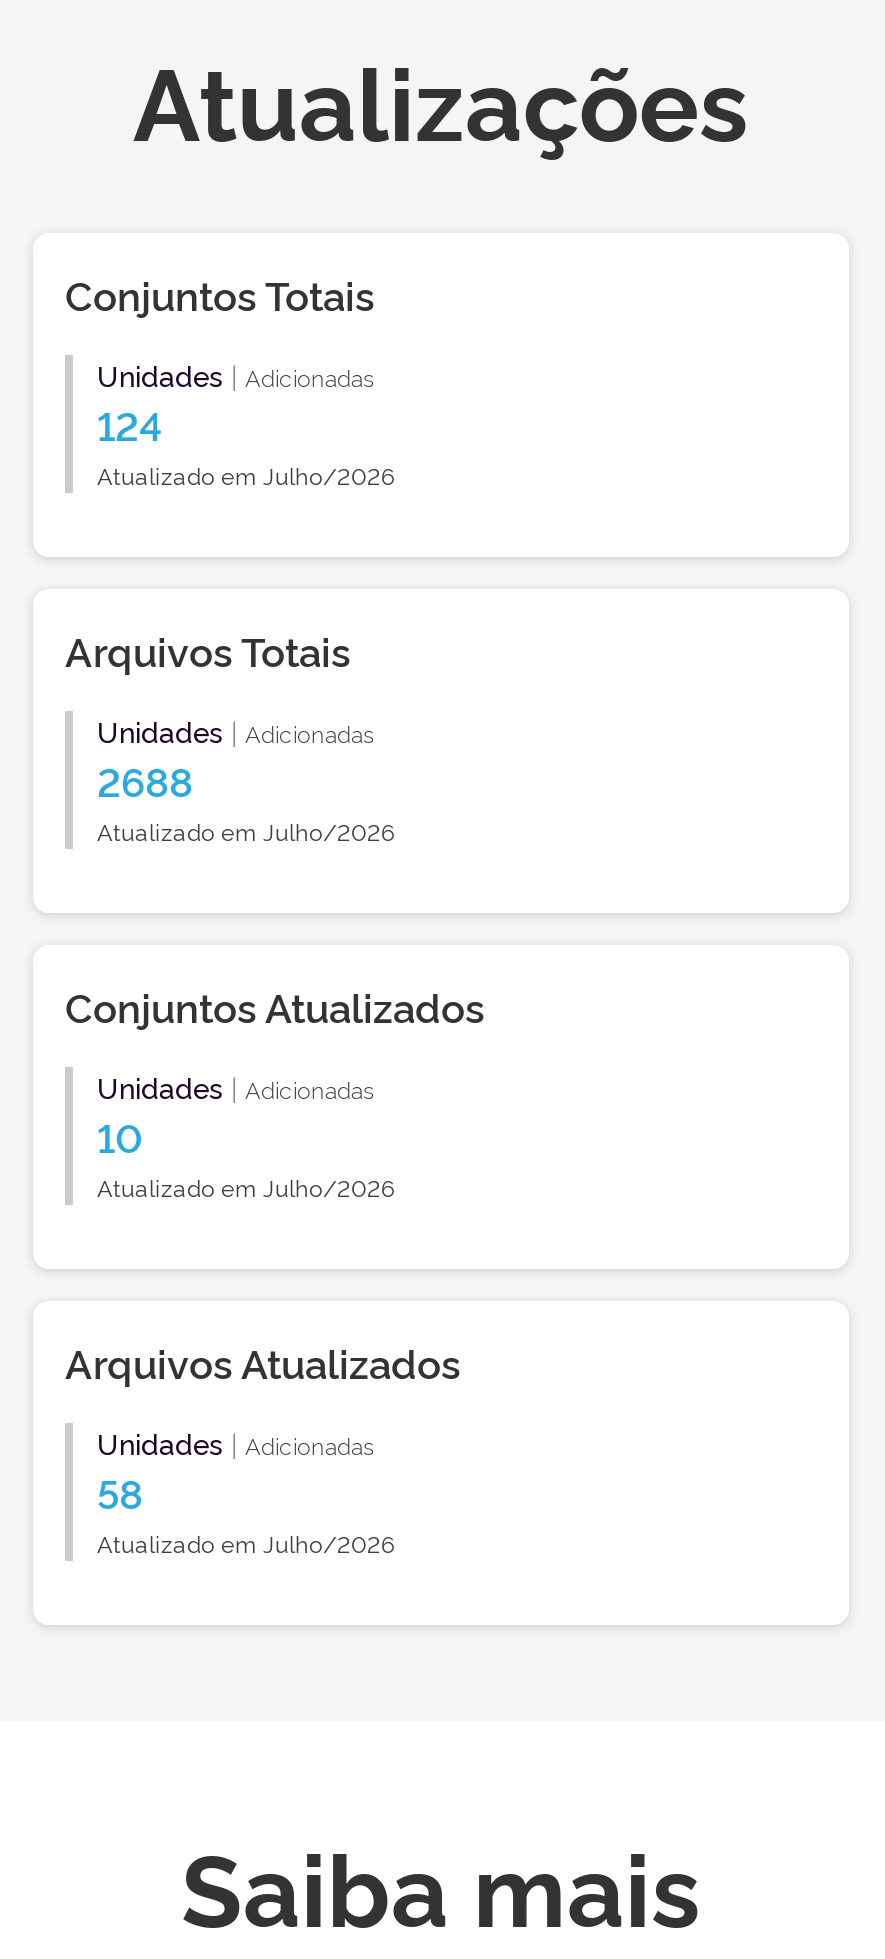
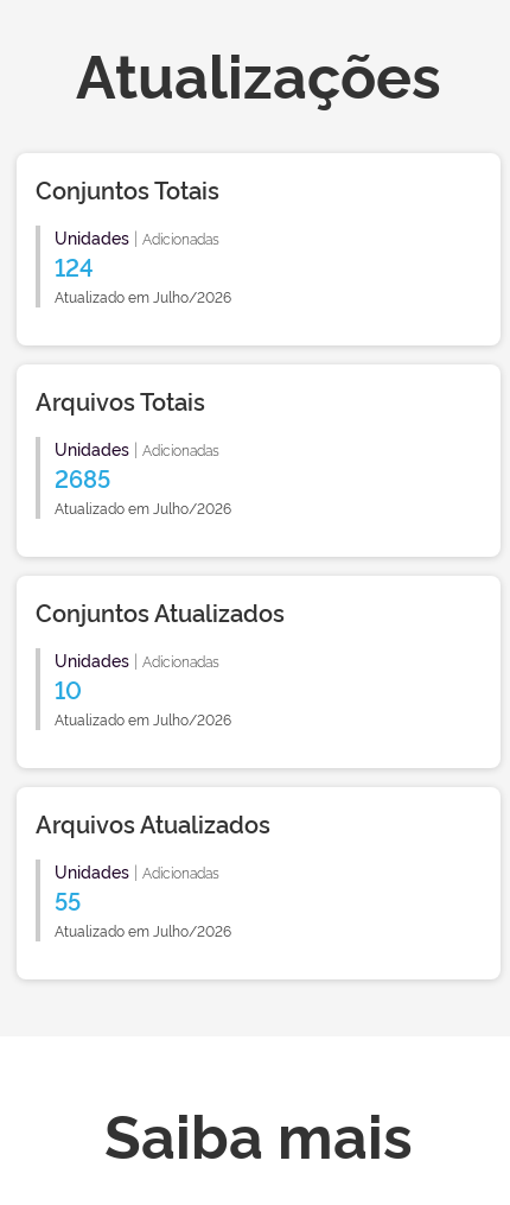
- 2688
+ 2685

- 58
+ 55
